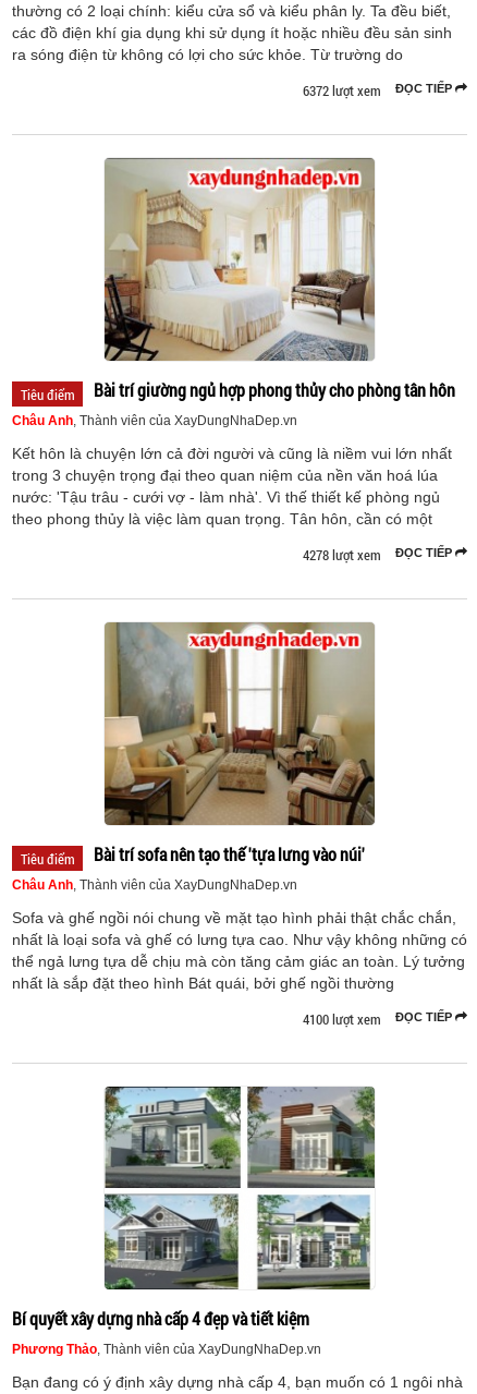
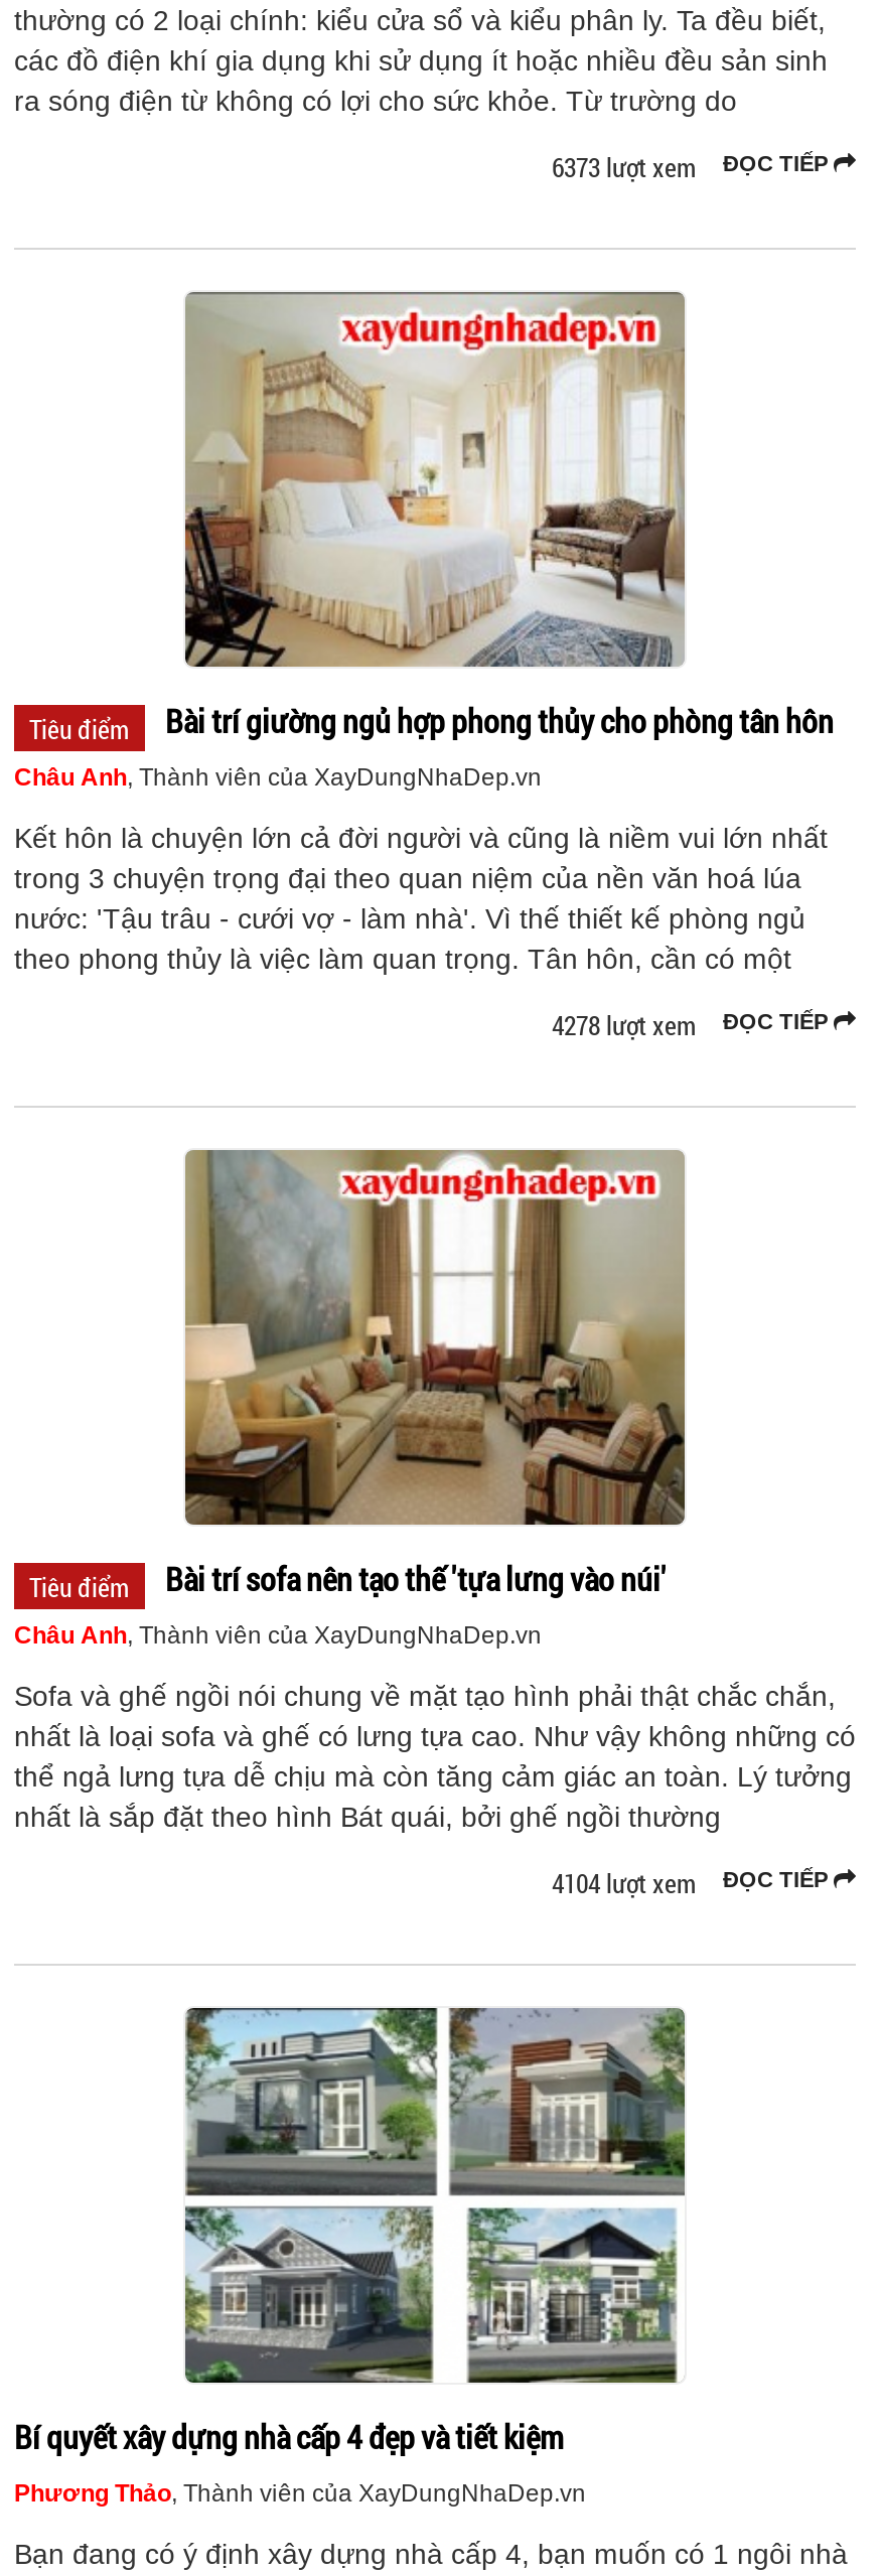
- 6372 lượt xem ĐỌC TIẾP
+ 6373 lượt xem ĐỌC TIẾP

- 4100 lượt xem ĐỌC TIẾP
+ 4104 lượt xem ĐỌC TIẾP
